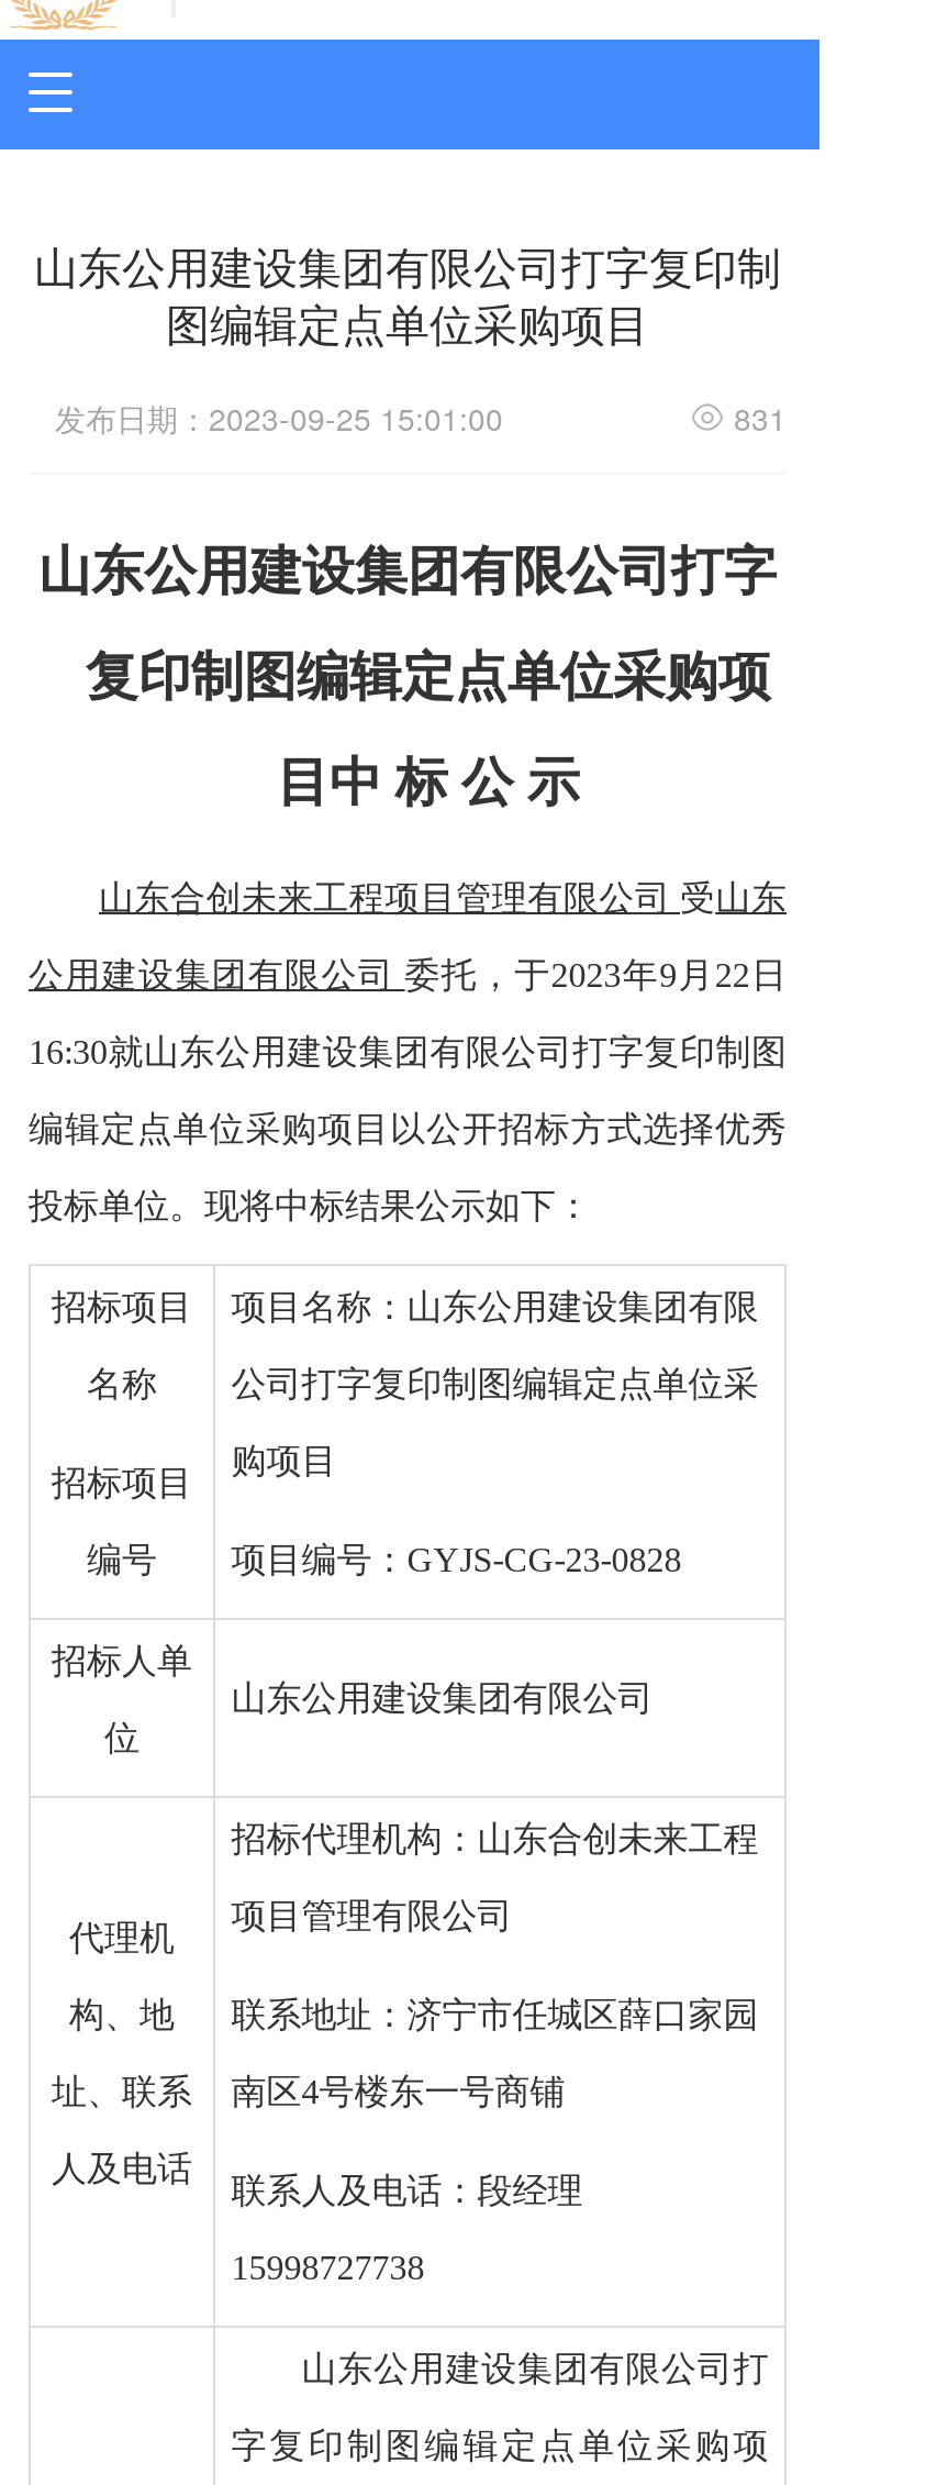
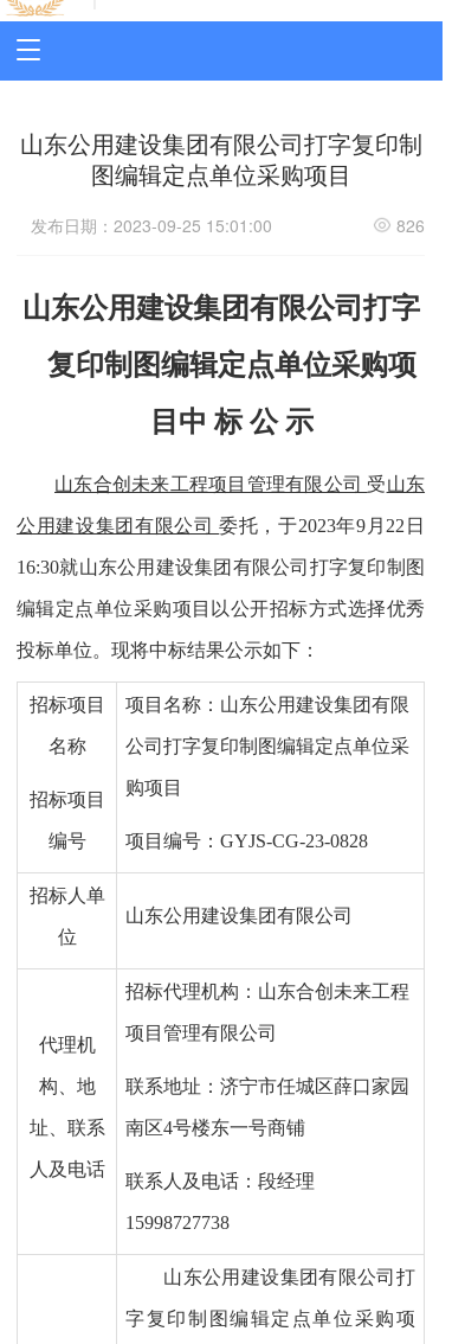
- 831
+ 826
